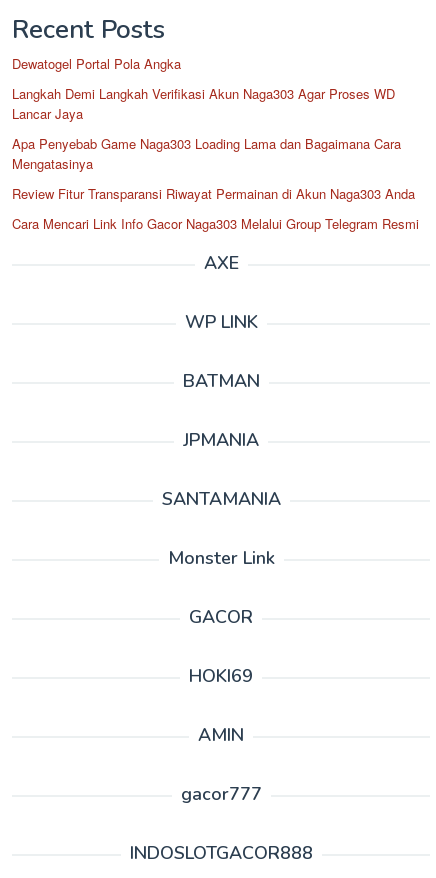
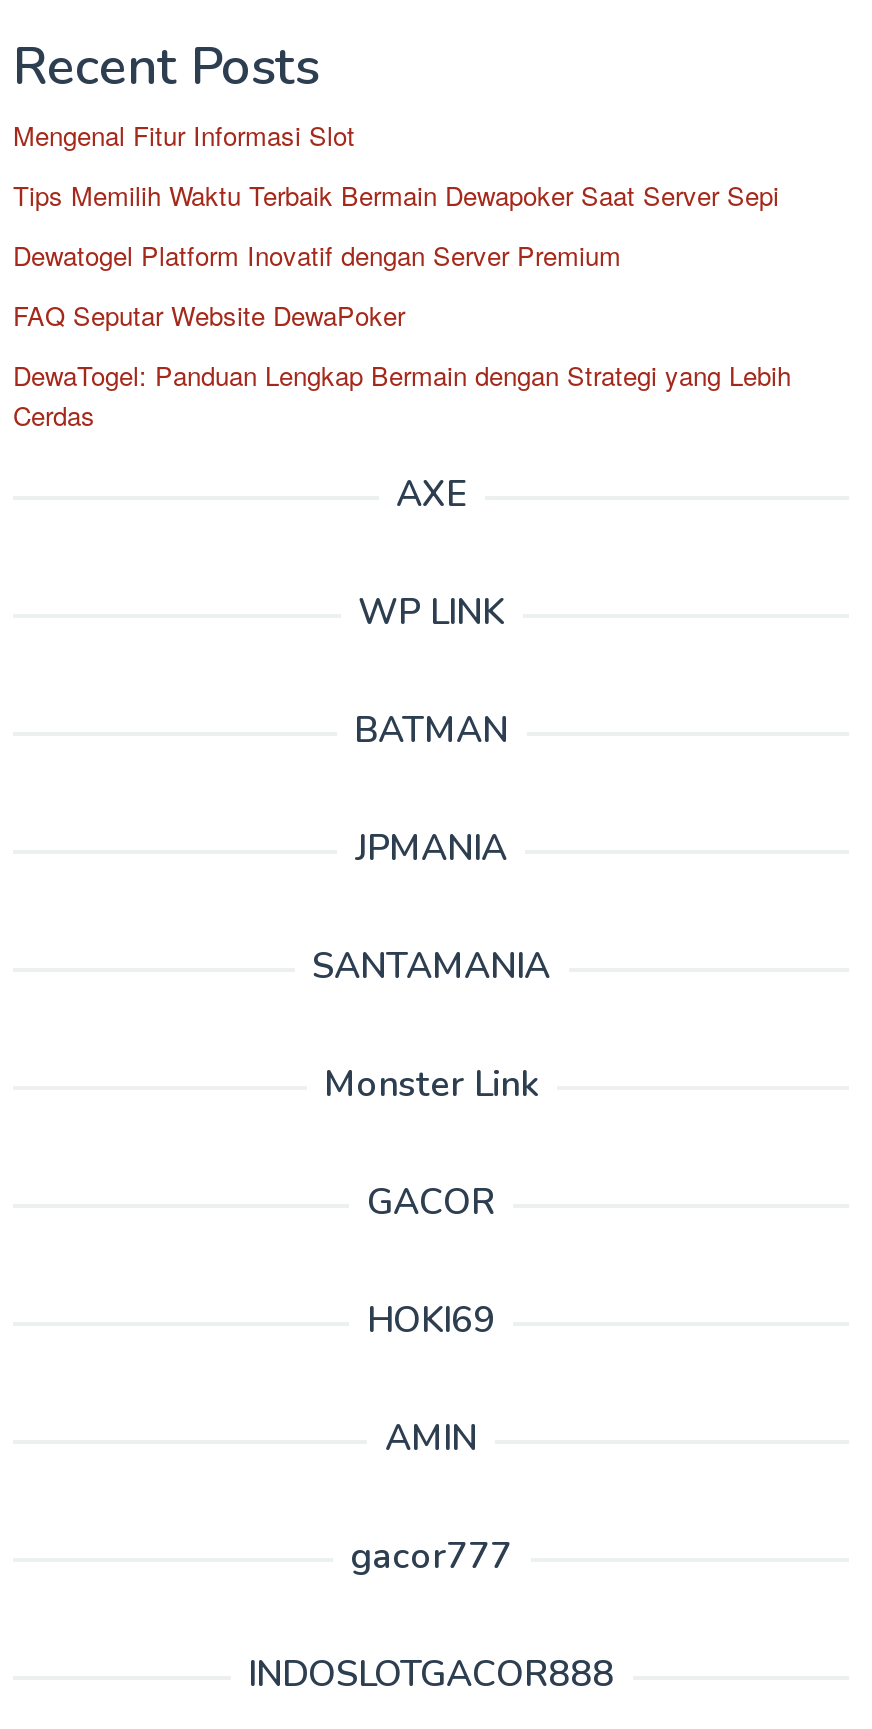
- Dewatogel Portal Pola Angka
+ Mengenal Fitur Informasi Slot

- Langkah Demi Langkah Verifikasi Akun Naga303 Agar Proses WD
- Lancar Jaya
+ Tips Memilih Waktu Terbaik Bermain Dewapoker Saat Server Sepi

- Apa Penyebab Game Naga303 Loading Lama dan Bagaimana Cara
- Mengatasinya
+ Dewatogel Platform Inovatif dengan Server Premium

- Review Fitur Transparansi Riwayat Permainan di Akun Naga303 Anda
+ FAQ Seputar Website DewaPoker

- Cara Mencari Link Info Gacor Naga303 Melalui Group Telegram Resmi
+ DewaTogel: Panduan Lengkap Bermain dengan Strategi yang Lebih
+ Cerdas
